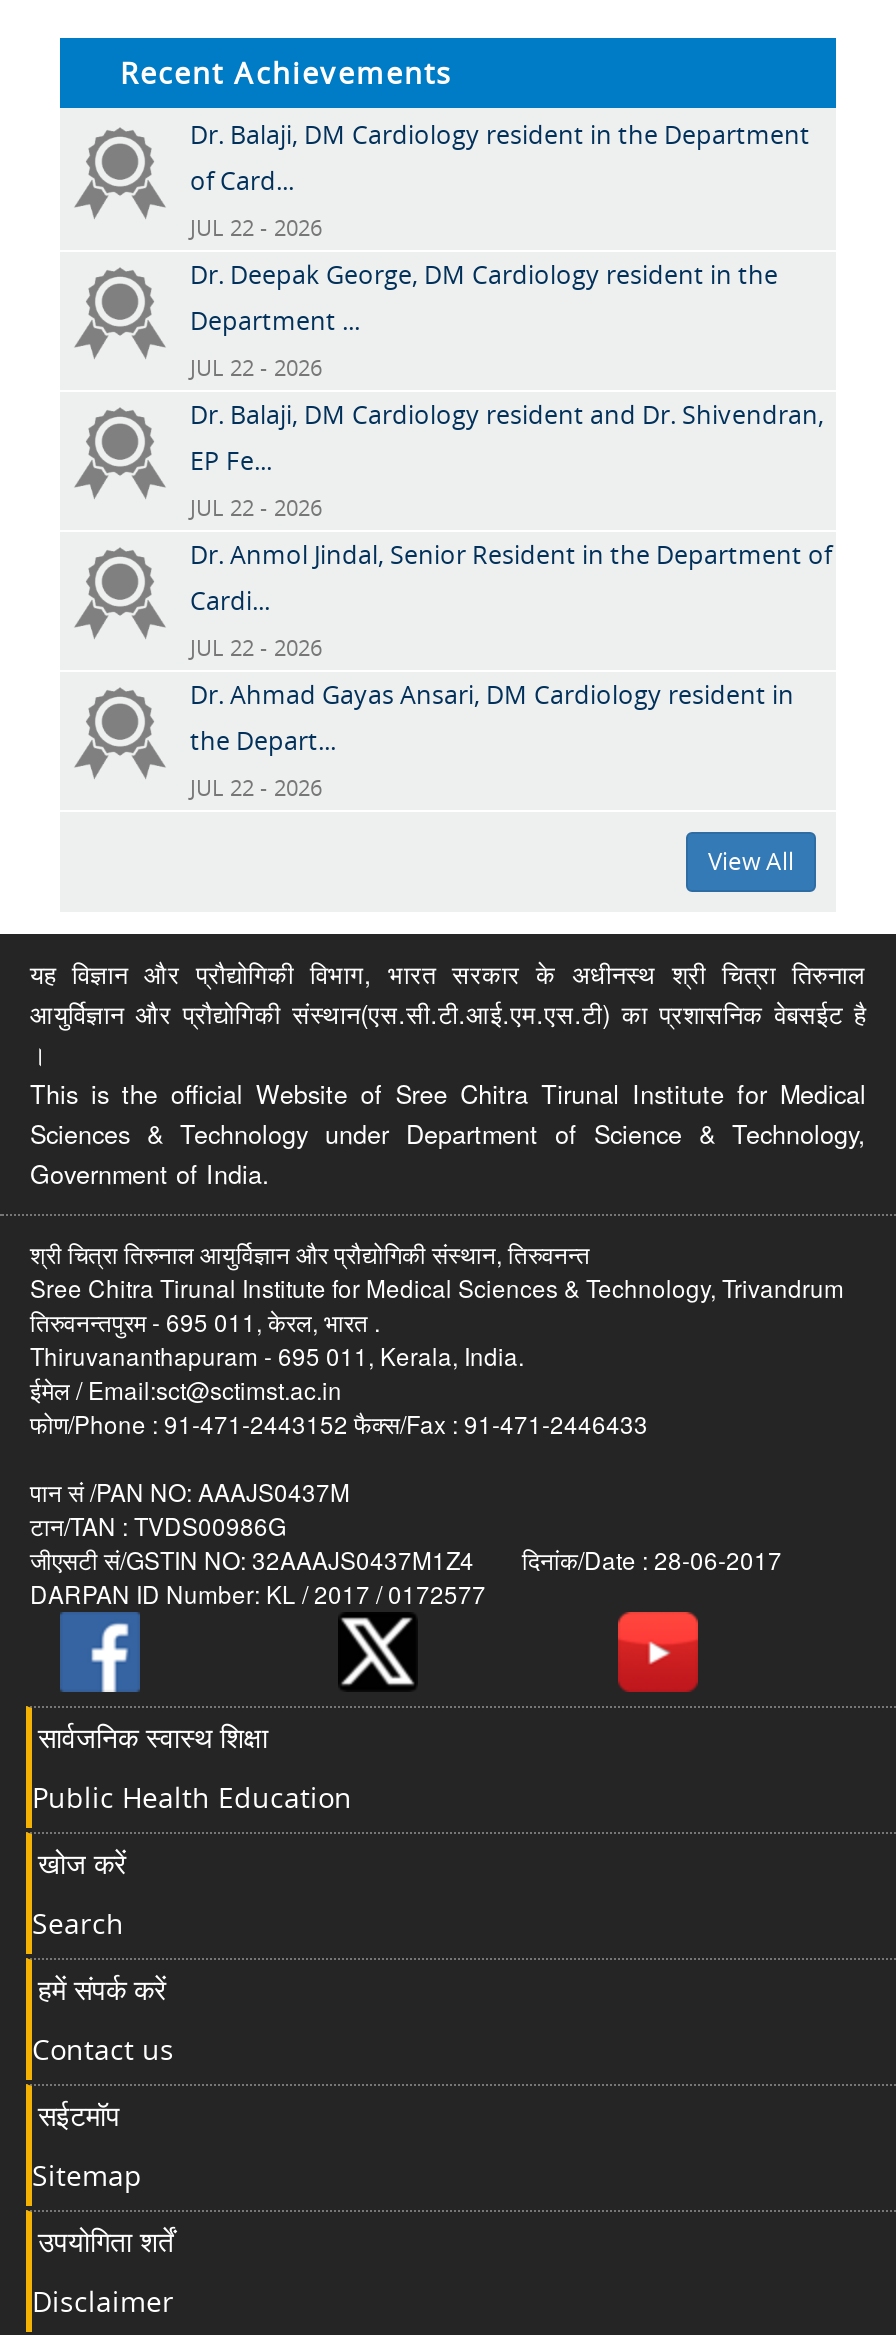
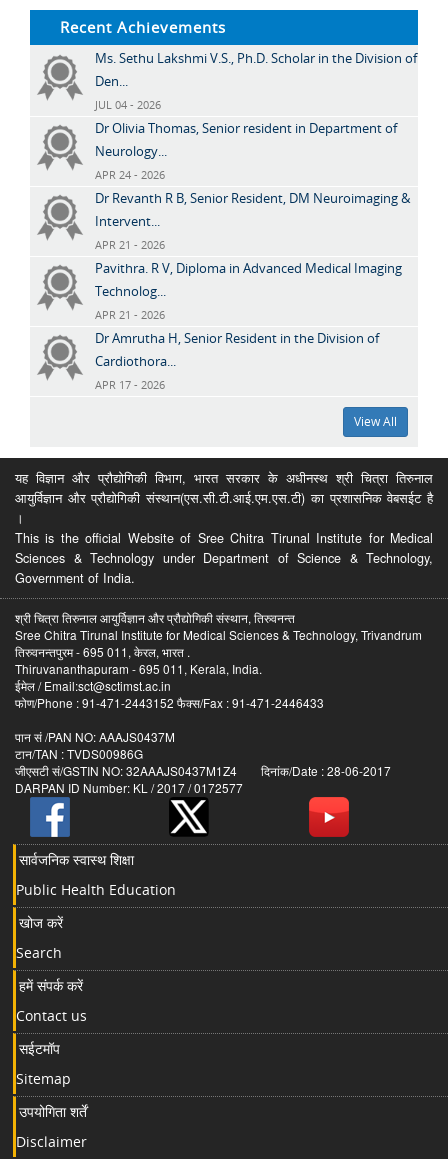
- Dr. Balaji, DM Cardiology resident in the Department
- of Card...
- JUL 22 - 2026
- Dr. Deepak George, DM Cardiology resident in the
- Department ...
- JUL 22 - 2026
- Dr. Balaji, DM Cardiology resident and Dr. Shivendran,
- EP Fe...
- JUL 22 - 2026
- Dr. Anmol Jindal, Senior Resident in the Department of
- Cardi...
- JUL 22 - 2026
- Dr. Ahmad Gayas Ansari, DM Cardiology resident in
- the Depart...
- JUL 22 - 2026
+ Ms. Sethu Lakshmi V.S., Ph.D. Scholar in the Division of
+ Den...
+ JUL 04 - 2026
+ Dr Olivia Thomas, Senior resident in Department of
+ Neurology...
+ APR 24 - 2026
+ Dr Revanth R B, Senior Resident, DM Neuroimaging &
+ Intervent...
+ APR 21 - 2026
+ Pavithra. R V, Diploma in Advanced Medical Imaging
+ Technolog...
+ APR 21 - 2026
+ Dr Amrutha H, Senior Resident in the Division of
+ Cardiothora...
+ APR 17 - 2026
